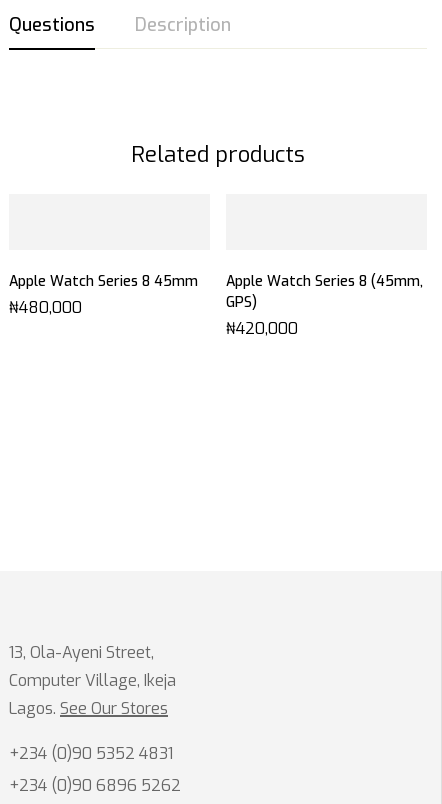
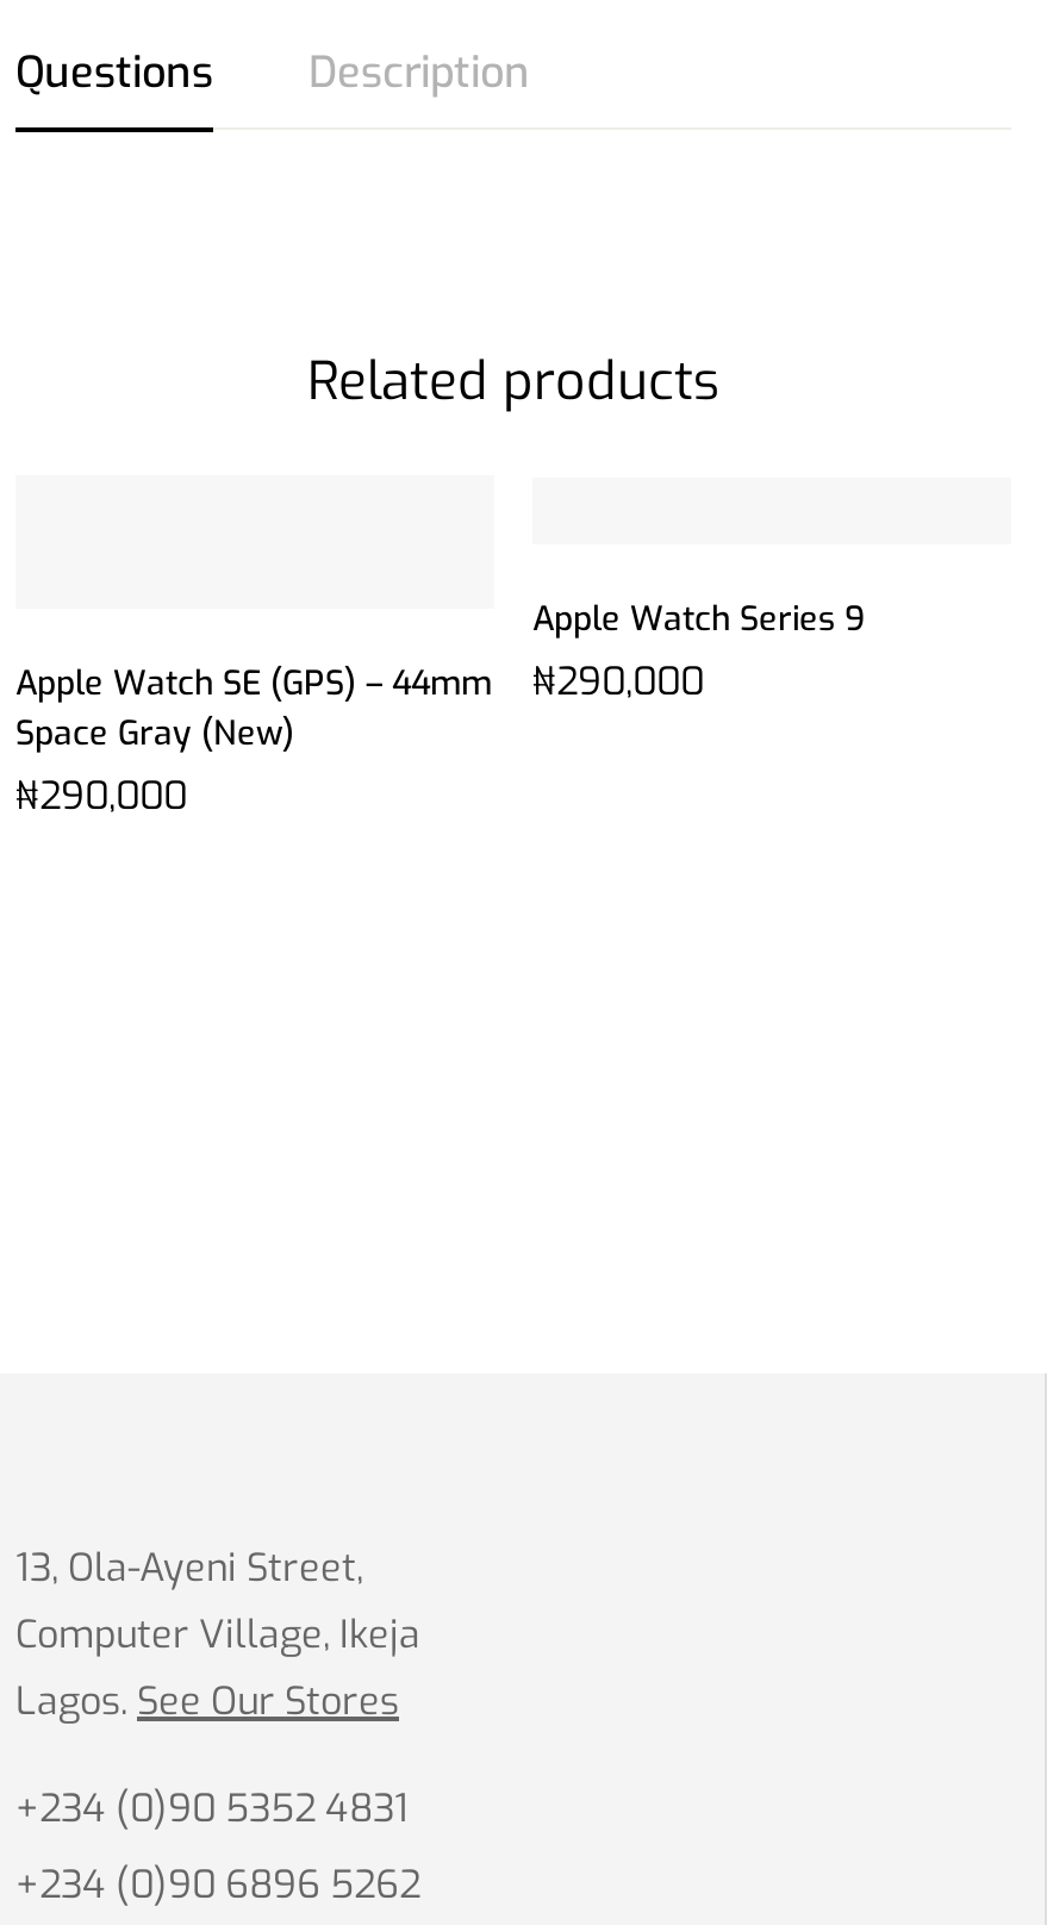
- Apple Watch Series 8 45mm
- ₦480,000
+ Apple Watch SE (GPS) – 44mm
+ Space Gray (New)
+ ₦290,000

- Apple Watch Series 8 (45mm,
- GPS)
- ₦420,000
+ Apple Watch Series 9
+ ₦290,000
